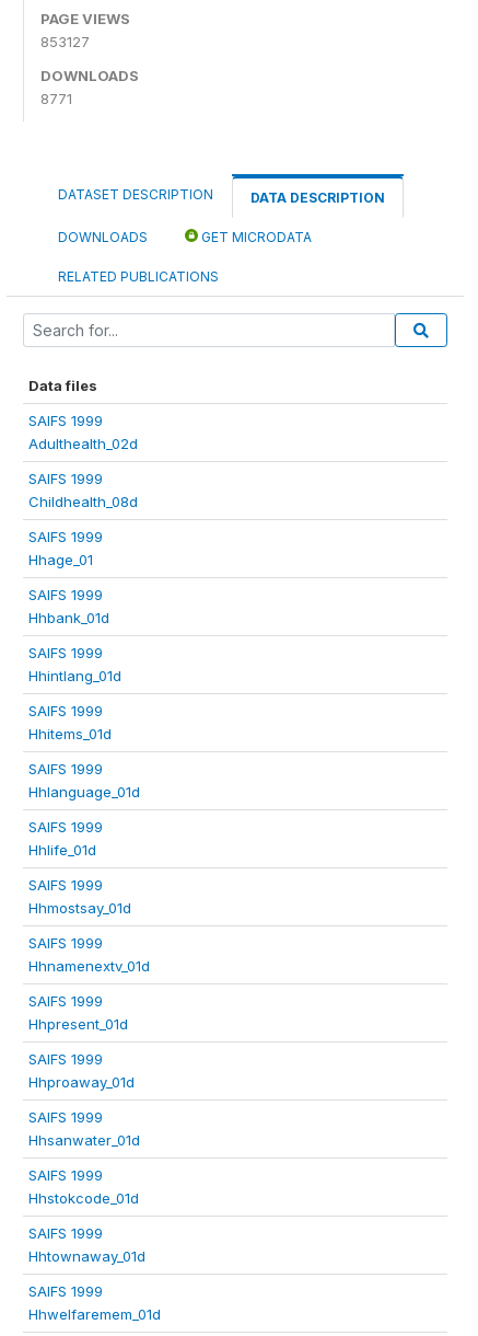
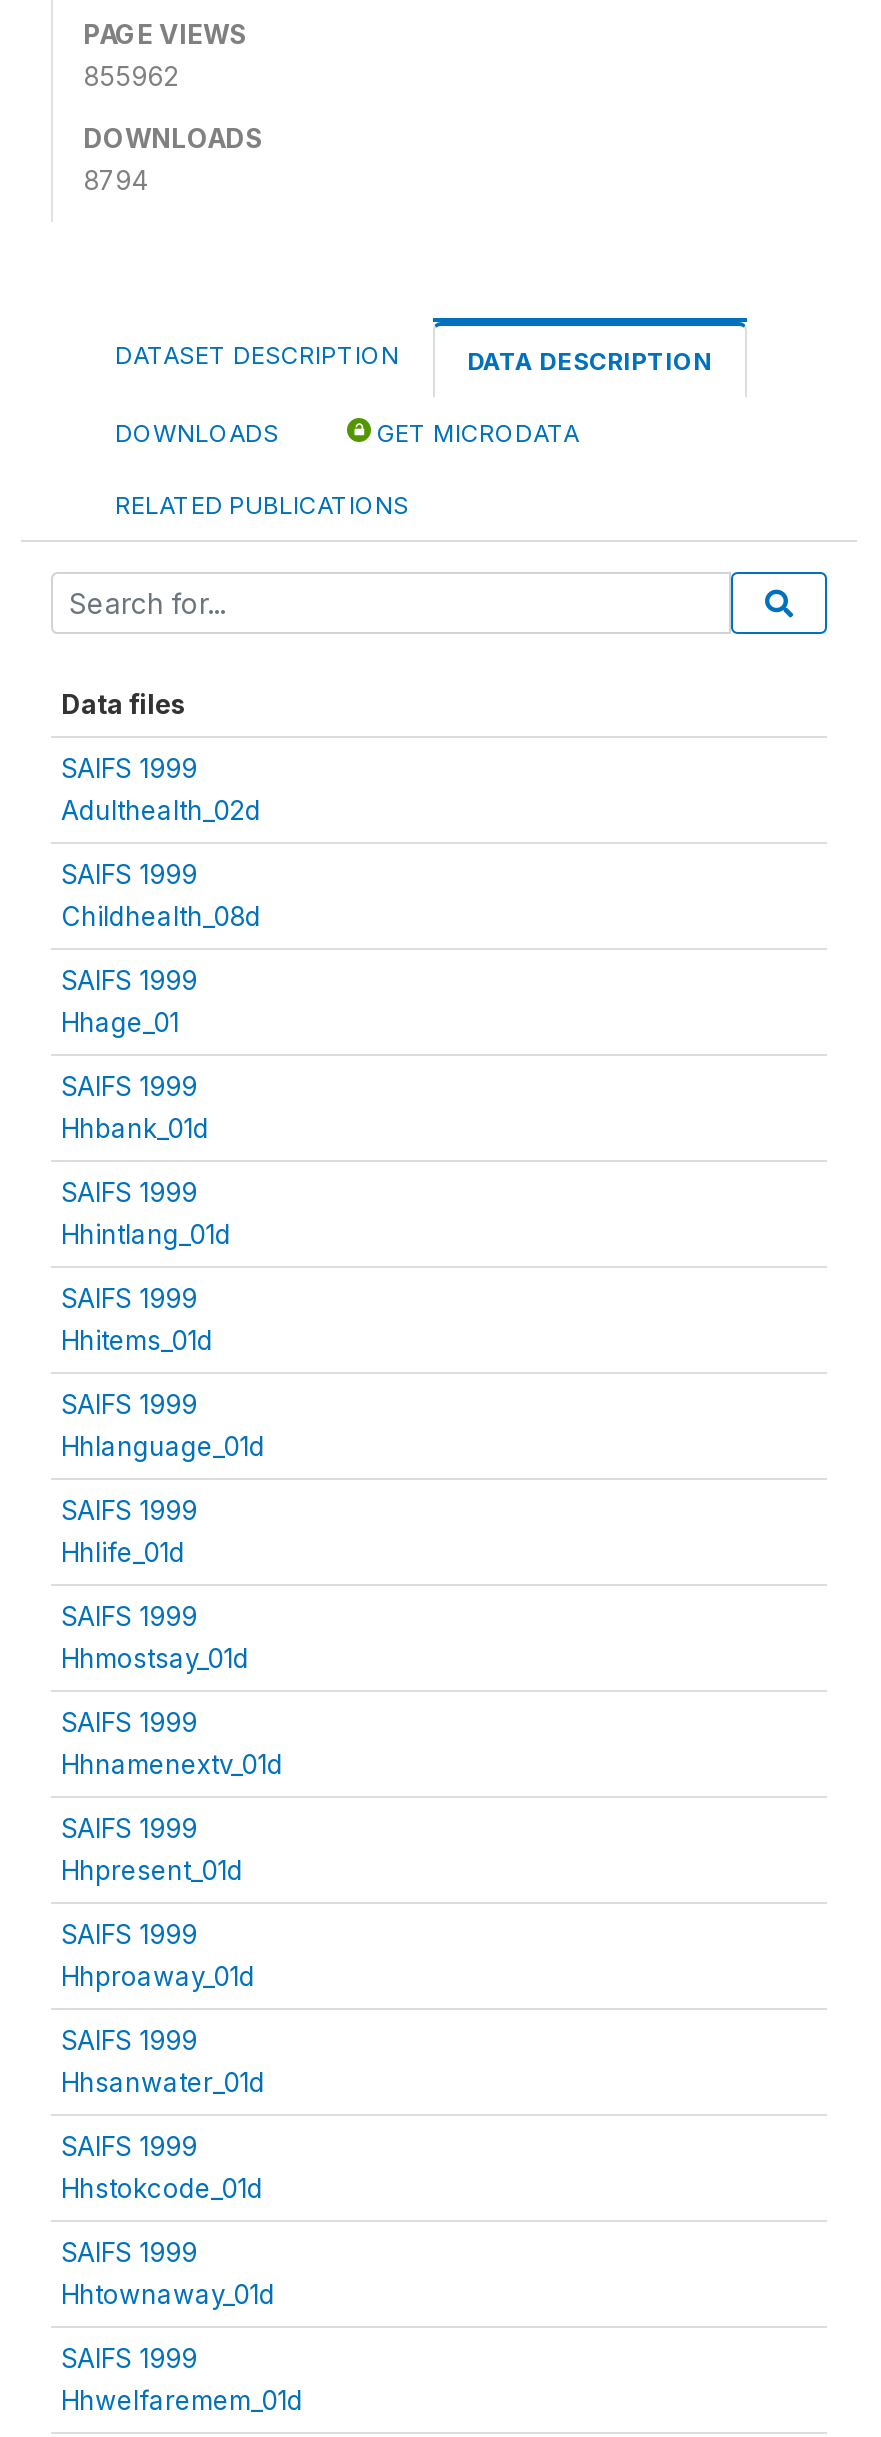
- 853127
+ 855962

- 8771
+ 8794
